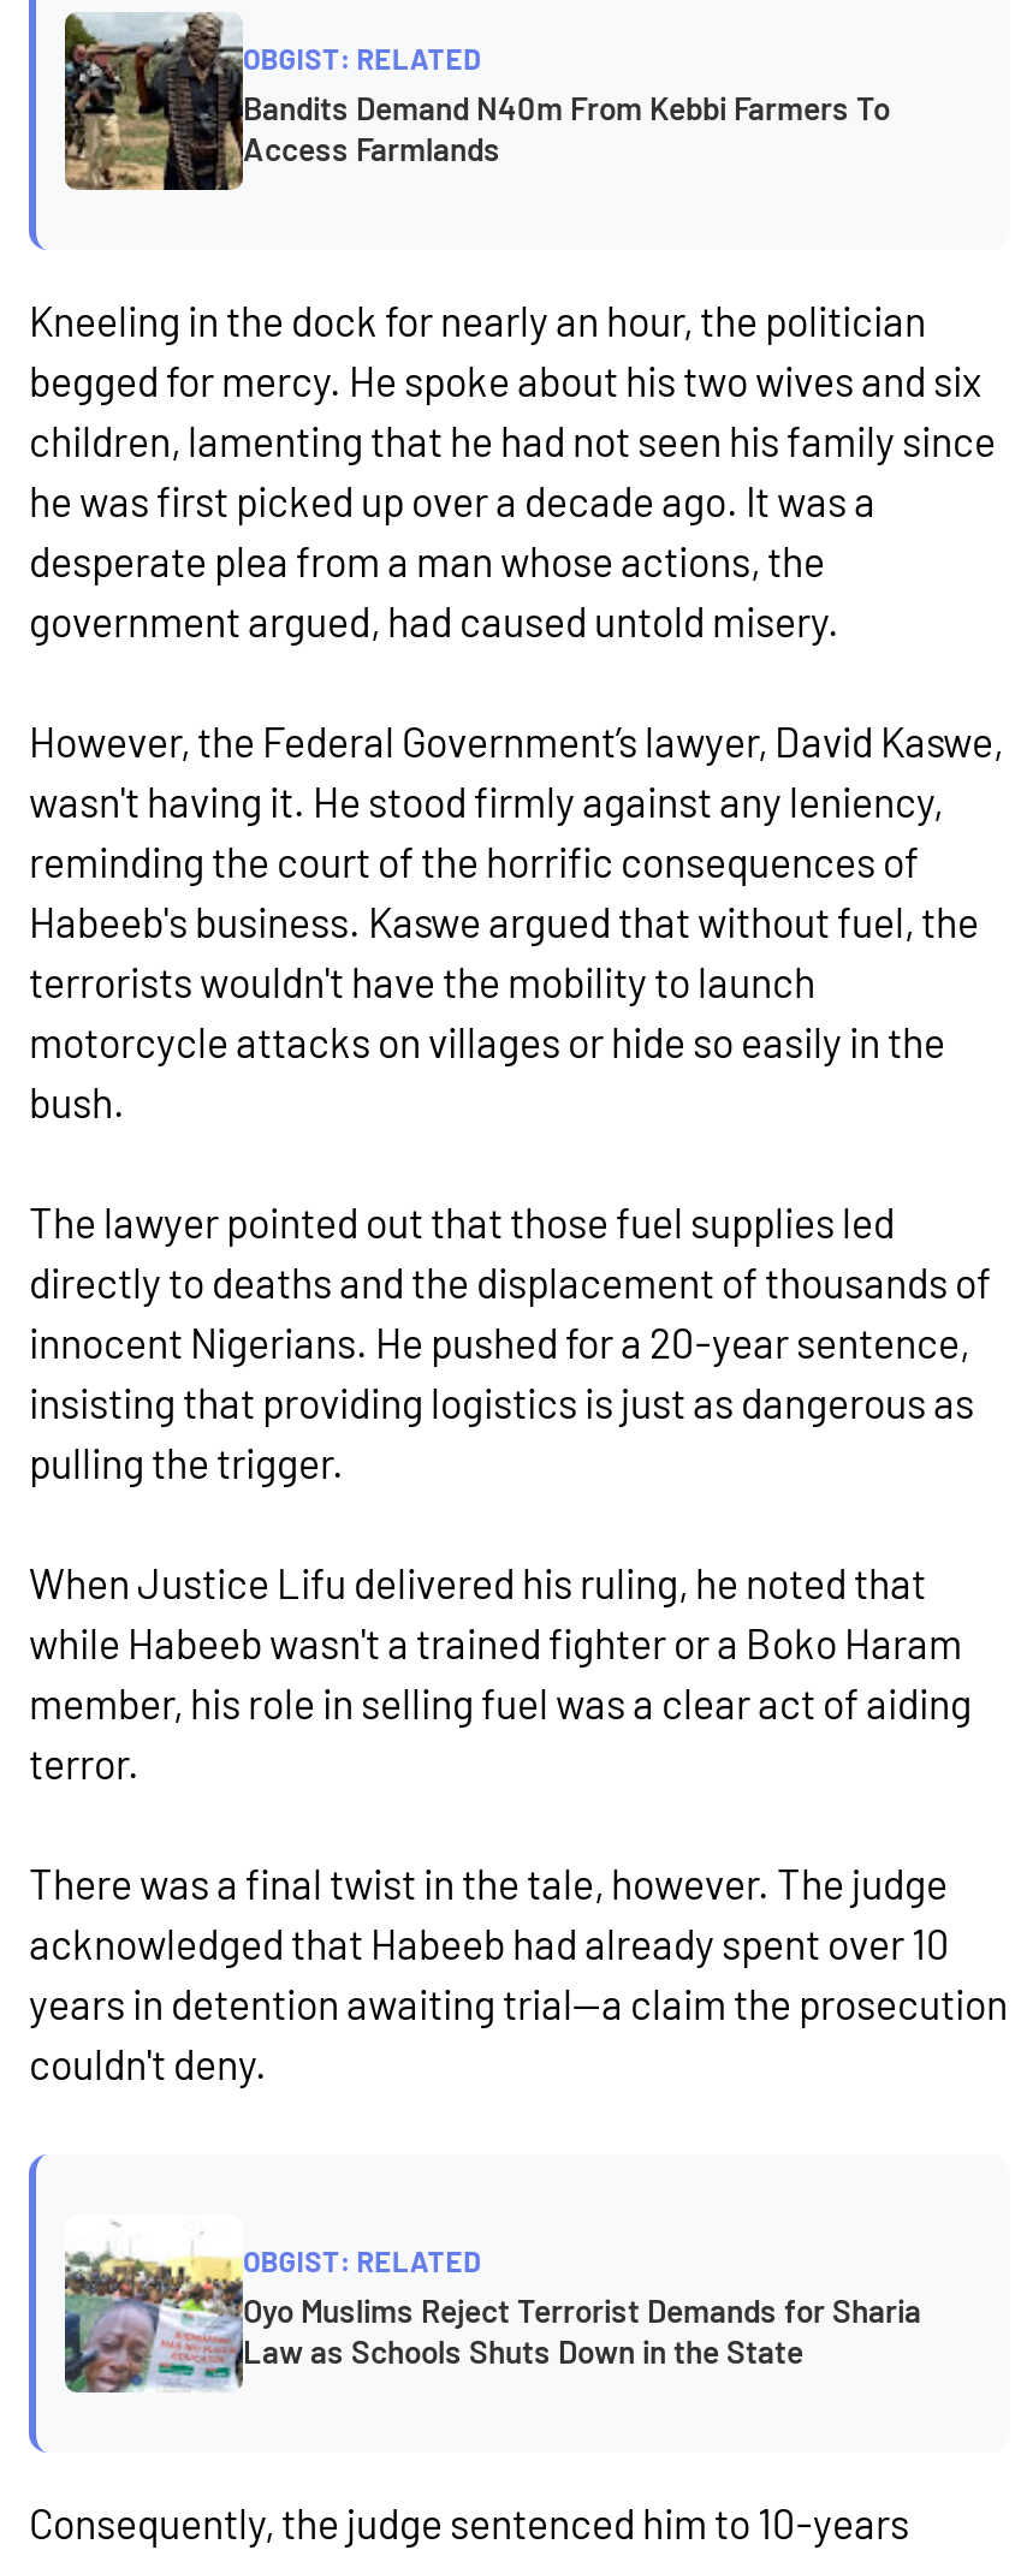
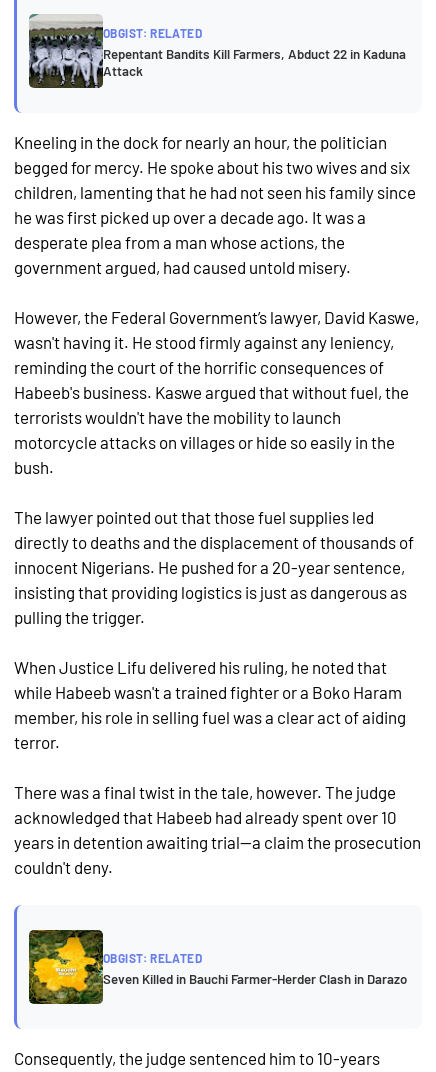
- [image]
- Bandits Demand N40m From Kebbi Farmers To
- Access Farmlands
+ [image]
+ Repentant Bandits Kill Farmers, Abduct 22 in Kaduna
+ Attack

- [image]
- Oyo Muslims Reject Terrorist Demands for Sharia
- Law as Schools Shuts Down in the State
+ [image]
+ Seven Killed in Bauchi Farmer-Herder Clash in Darazo
